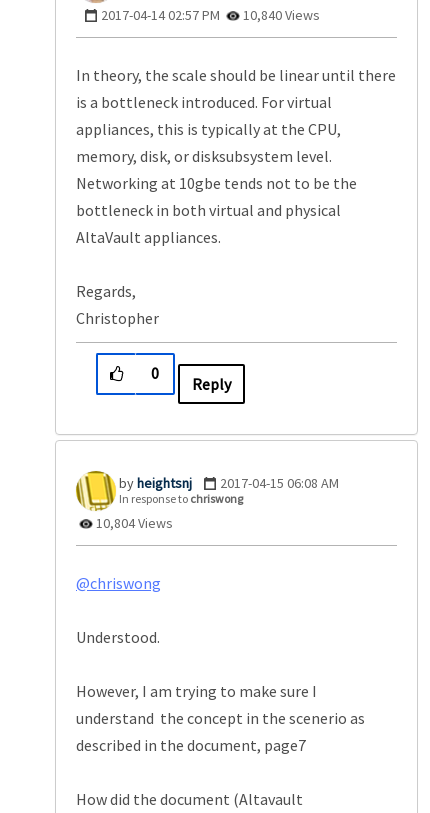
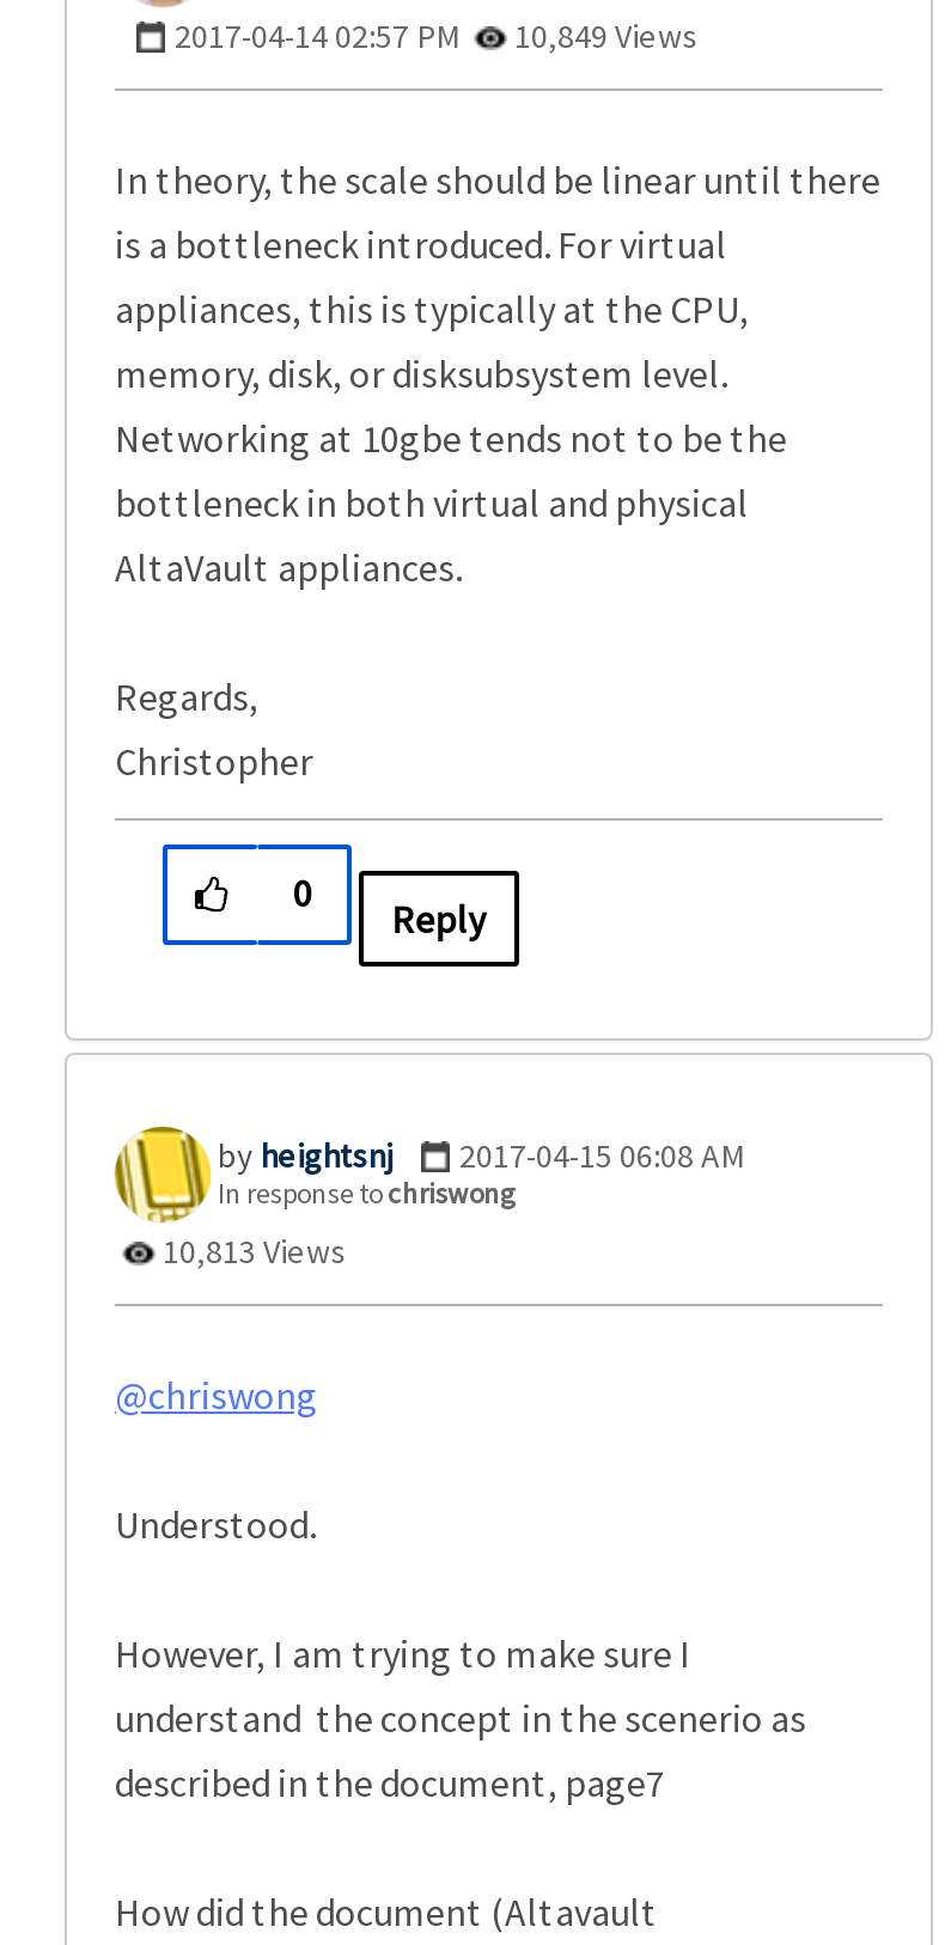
- 2017-04-14 02:57 PM 10,840 Views
+ 2017-04-14 02:57 PM 10,849 Views

- 10,804 Views
+ 10,813 Views
